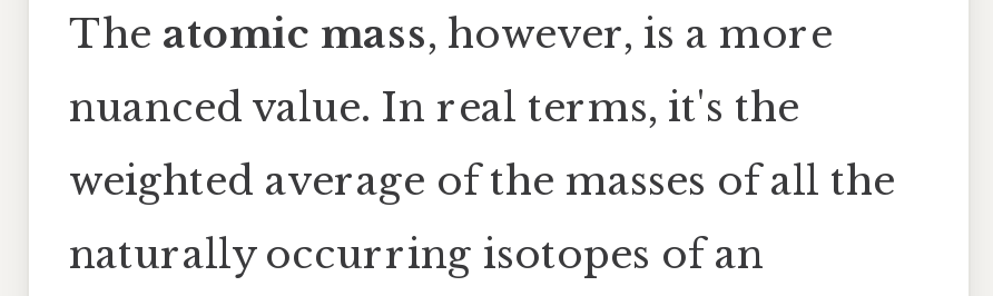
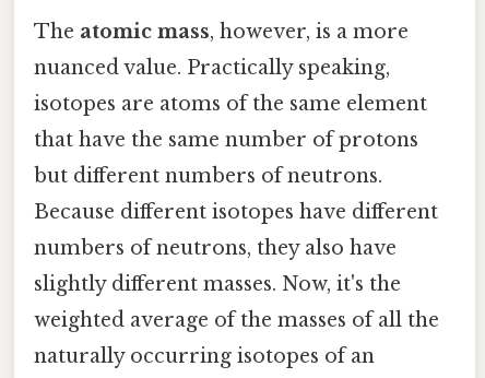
- nuanced value. In real terms, it's the
+ nuanced value. Practically speaking,
+ isotopes are atoms of the same element
+ that have the same number of protons
+ but different numbers of neutrons.
+ Because different isotopes have different
+ numbers of neutrons, they also have
+ slightly different masses. Now, it's the
